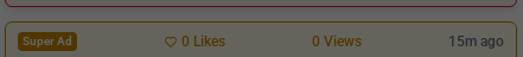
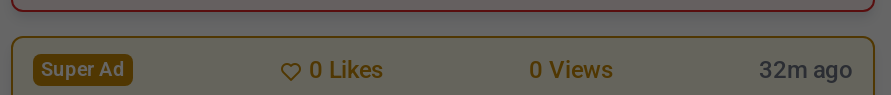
- 15m ago
+ 32m ago
